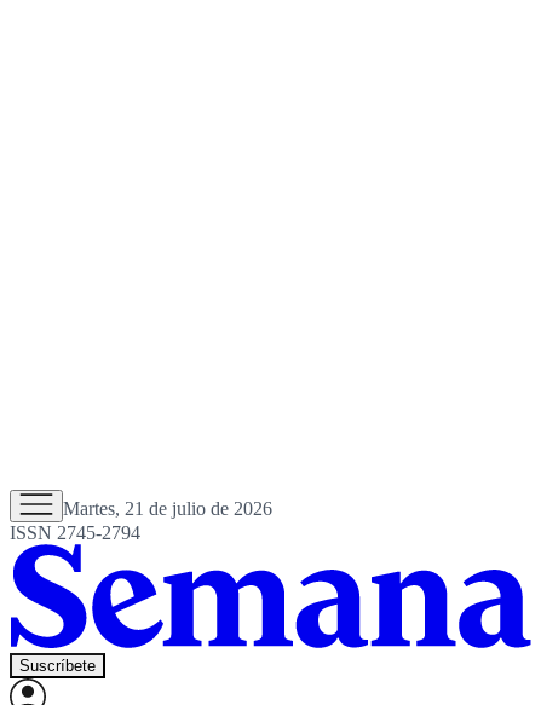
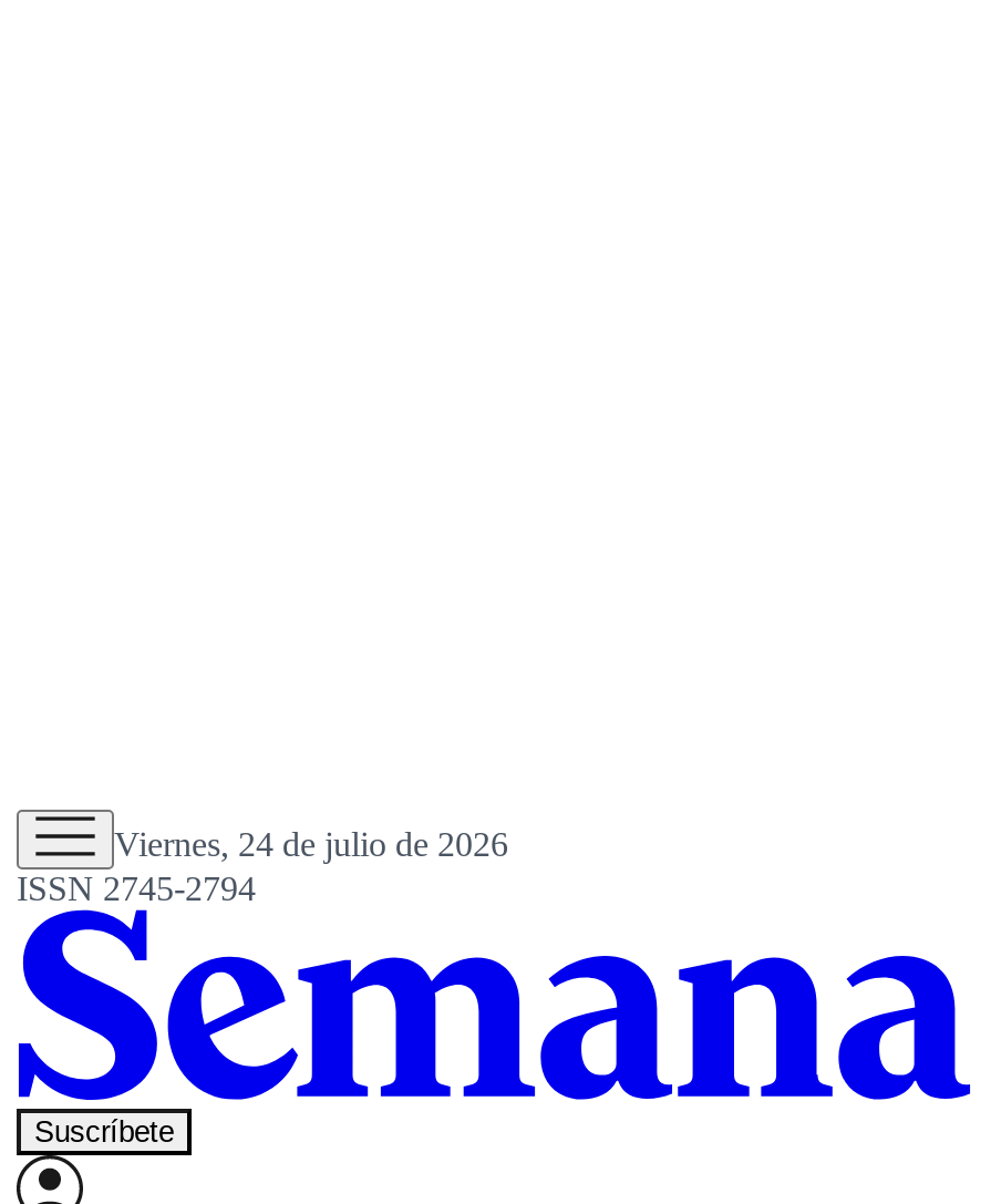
- Martes, 21 de julio de 2026
+ Viernes, 24 de julio de 2026
